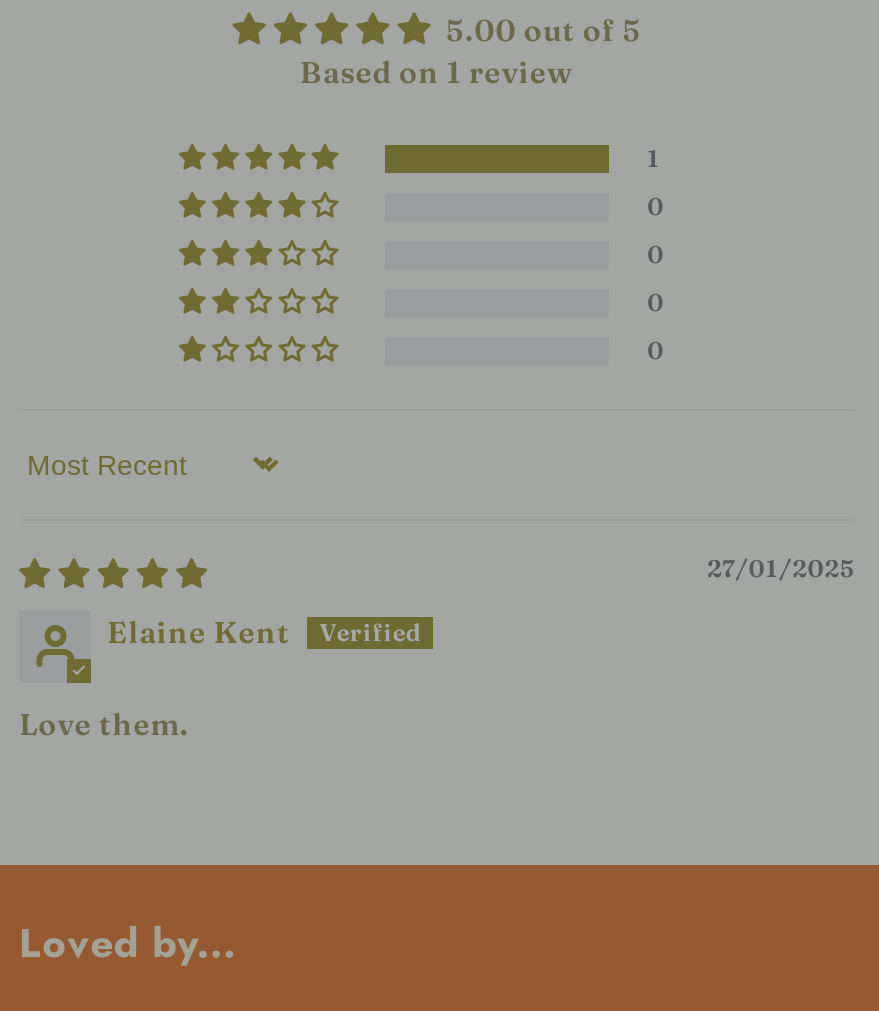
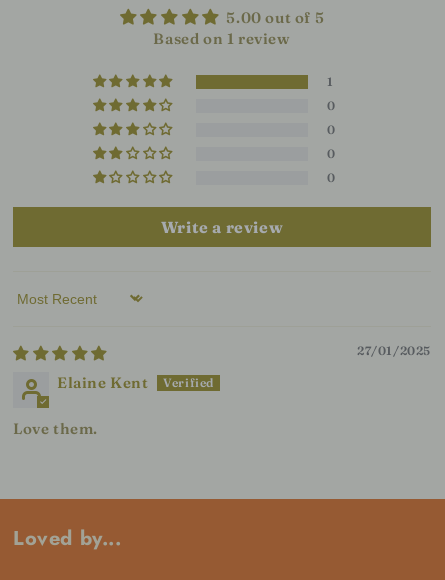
+ Write a review
